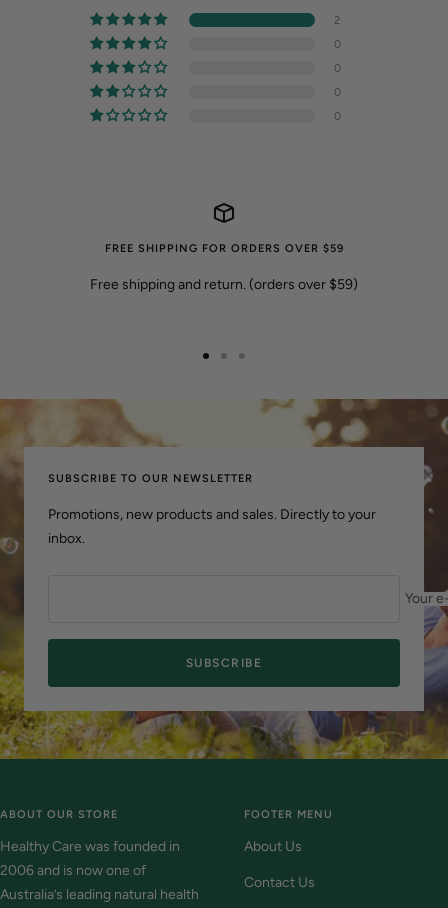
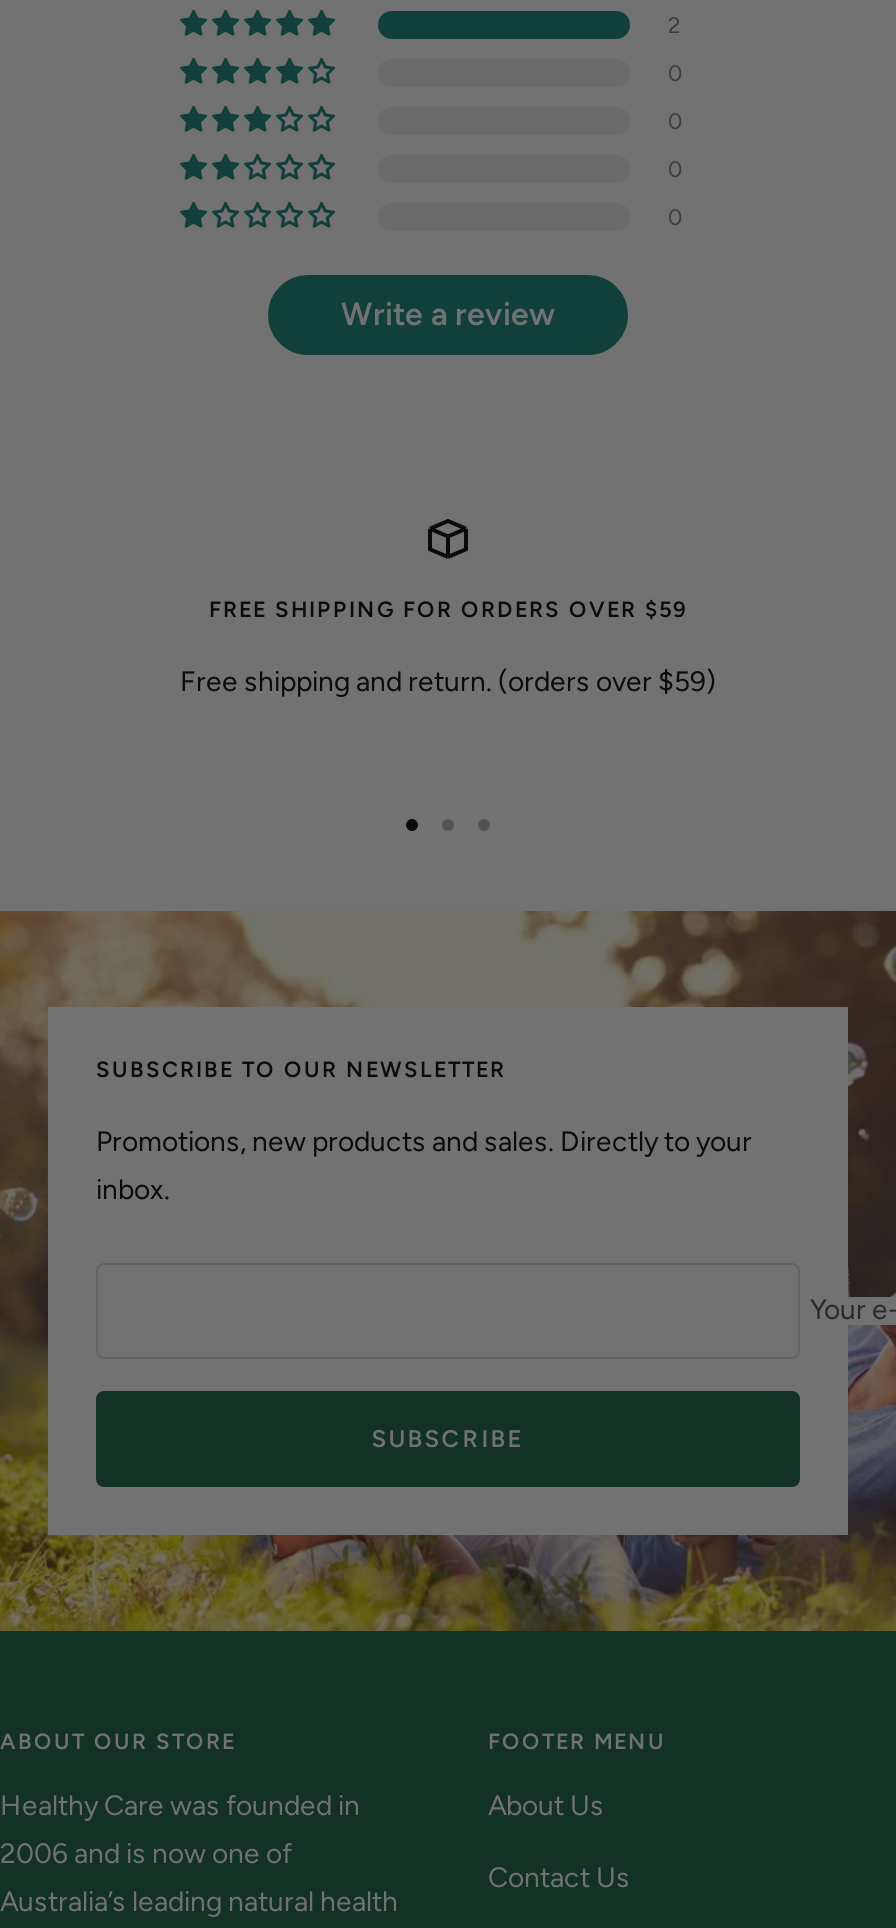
+ Write a review
